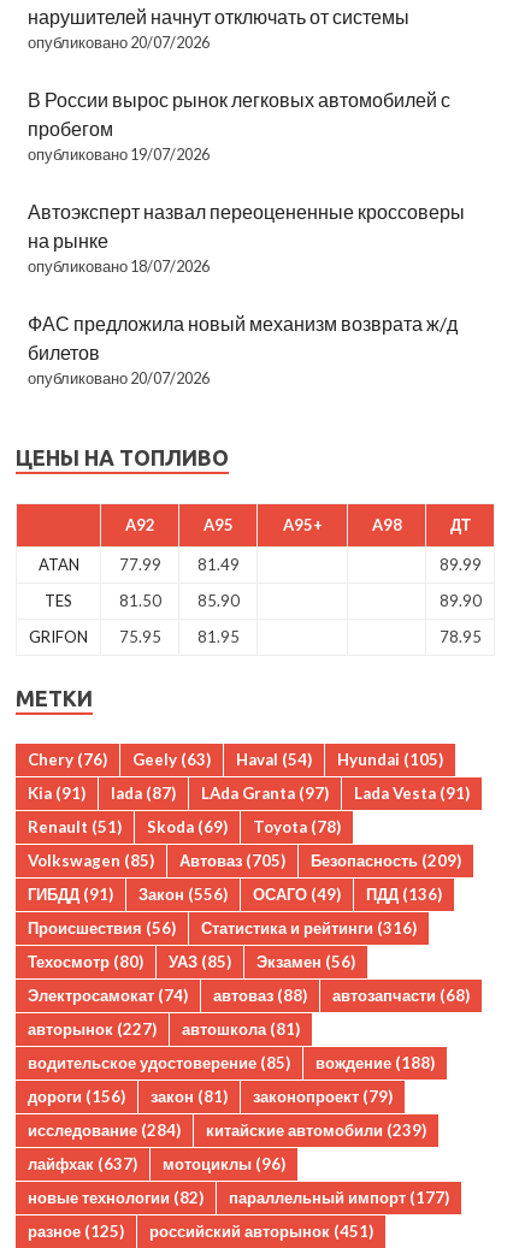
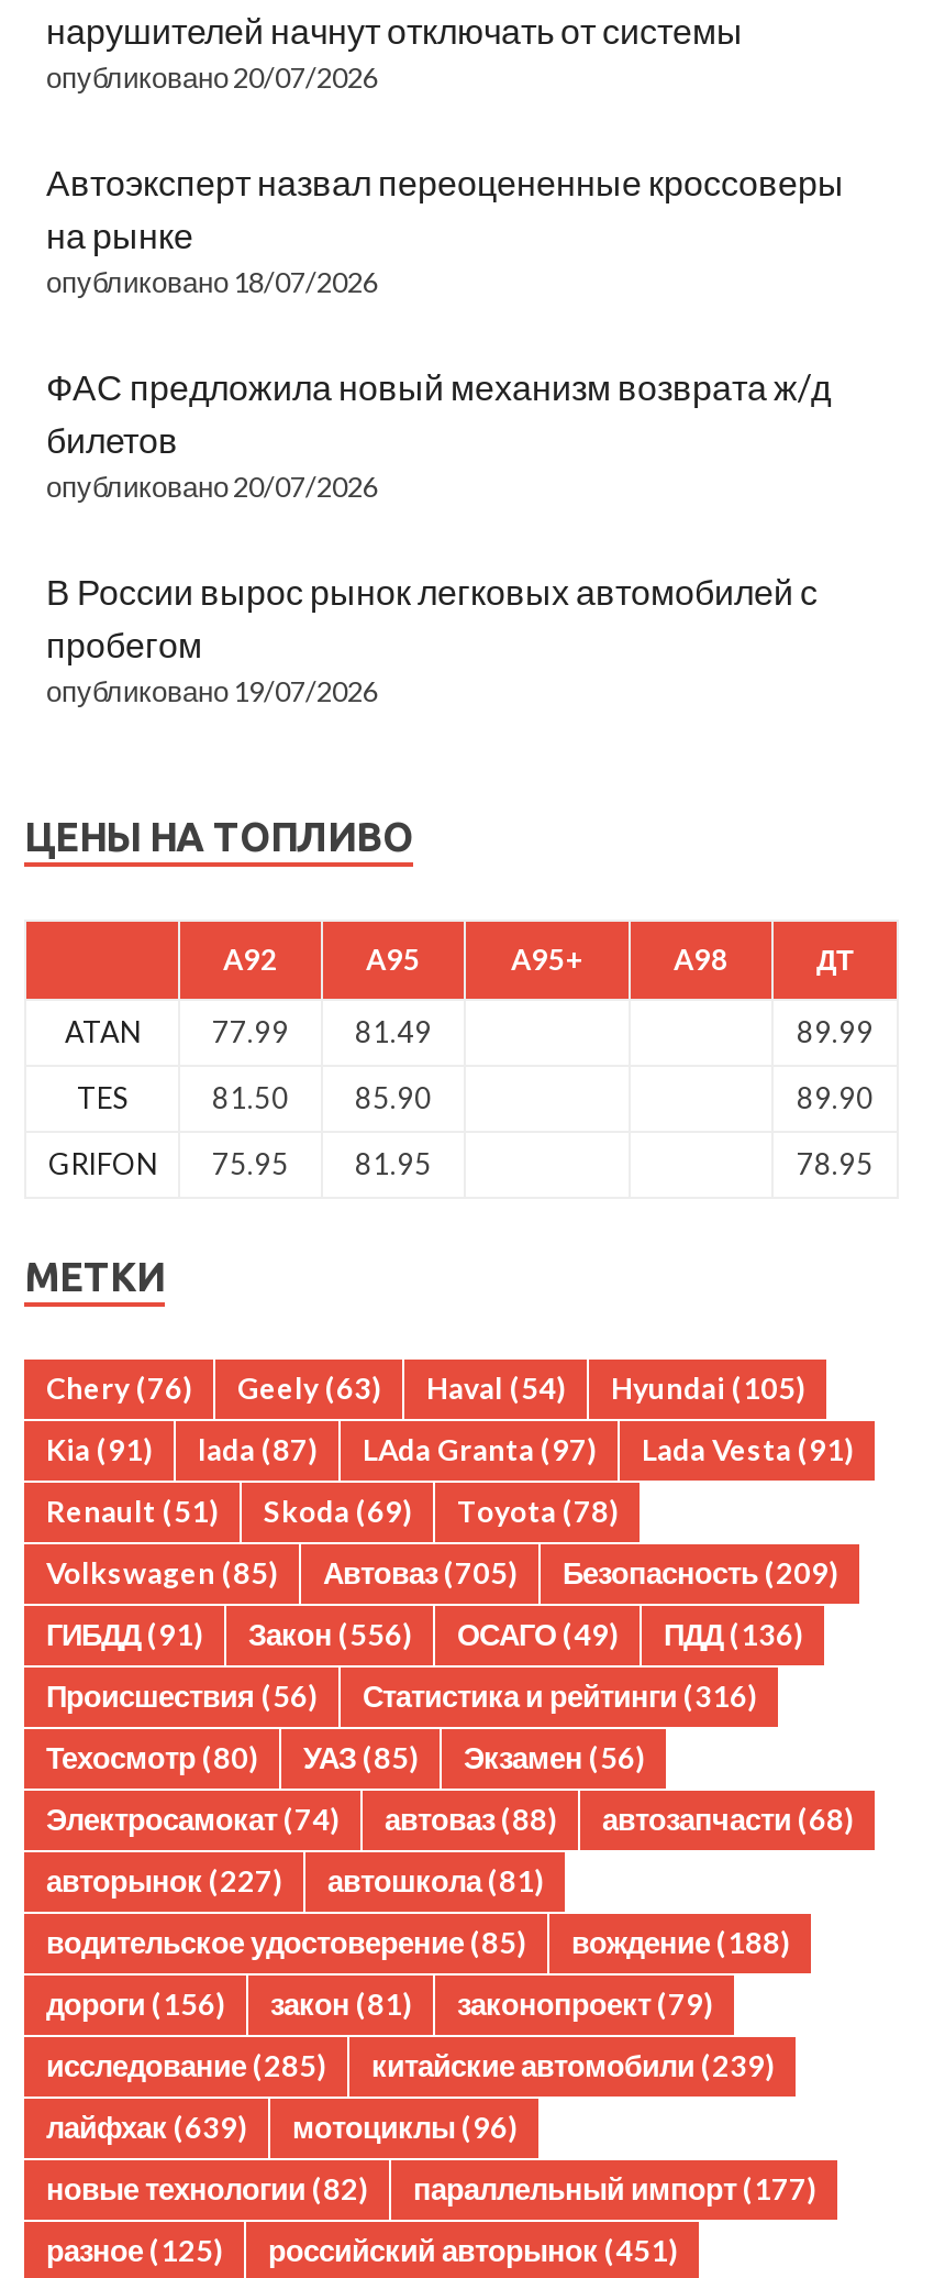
moved down: В России вырос рынок легковых автомобилей с | пробегом | опубликовано 19/07/2026

moved up: Автоэксперт назвал переоцененные кроссоверы | на рынке | опубликовано 18/07/2026 | ФАС предложила новый механизм возврата ж/д | билетов | опубликовано 20/07/2026

- исследование (284)
+ исследование (285)

- лайфхак (637) мотоциклы (96)
+ лайфхак (639) мотоциклы (96)
